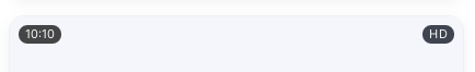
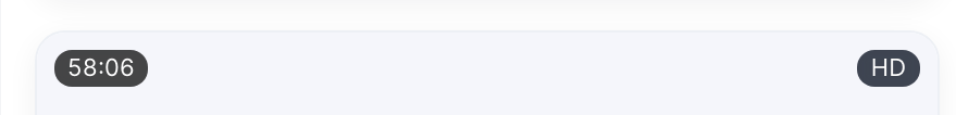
- 10:10
+ 58:06
